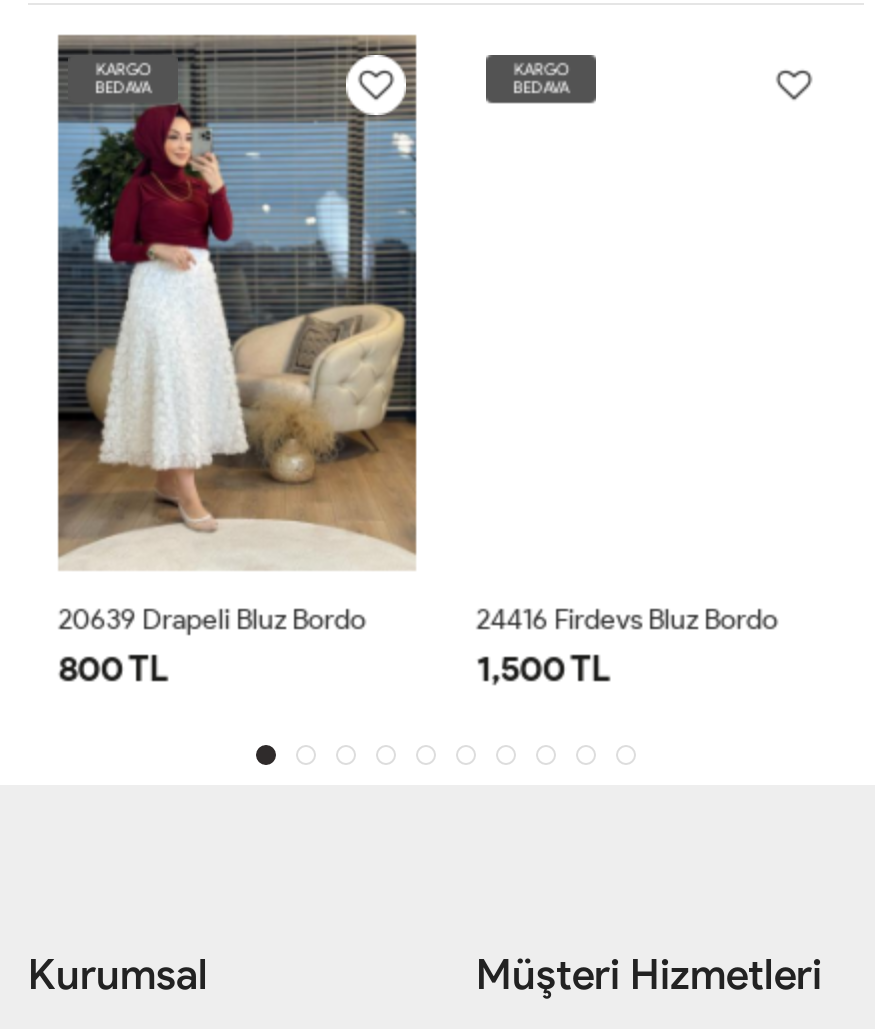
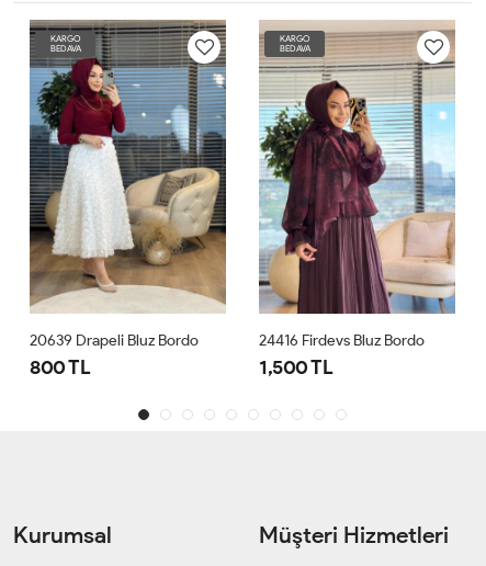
+ [image]
